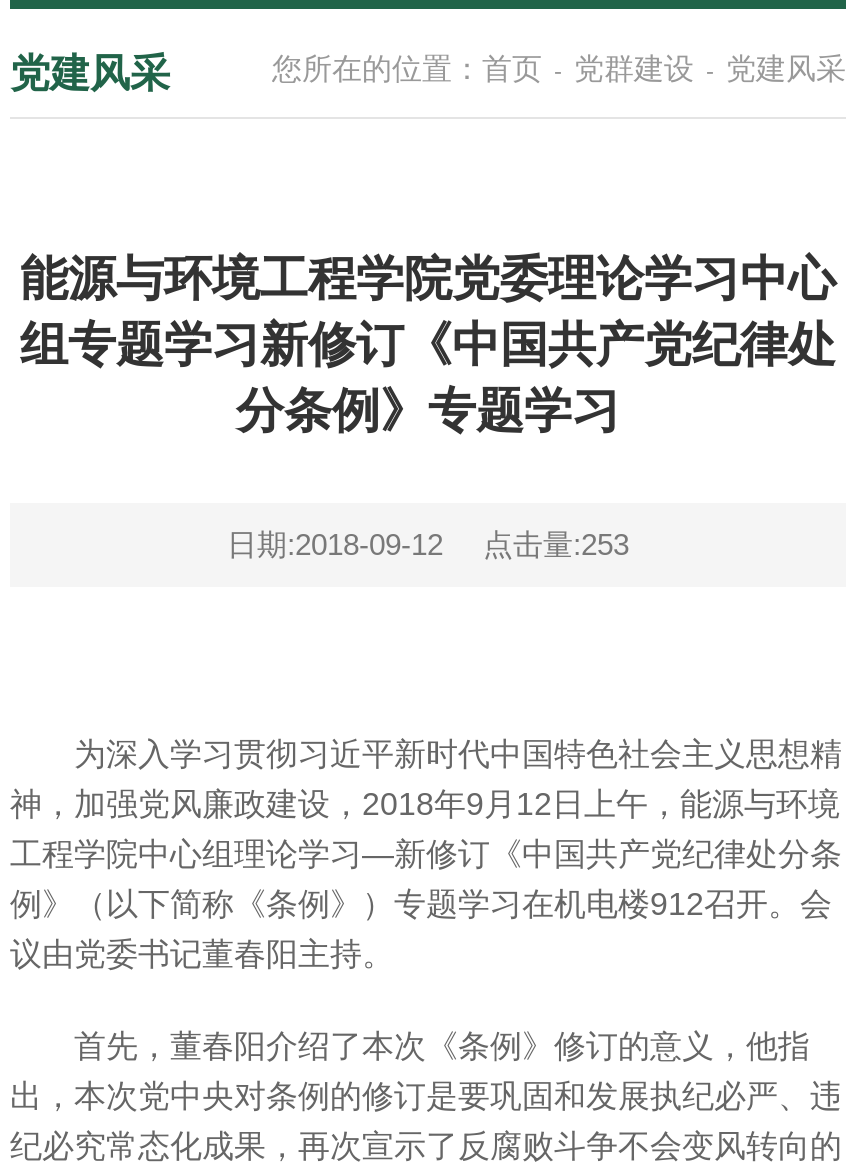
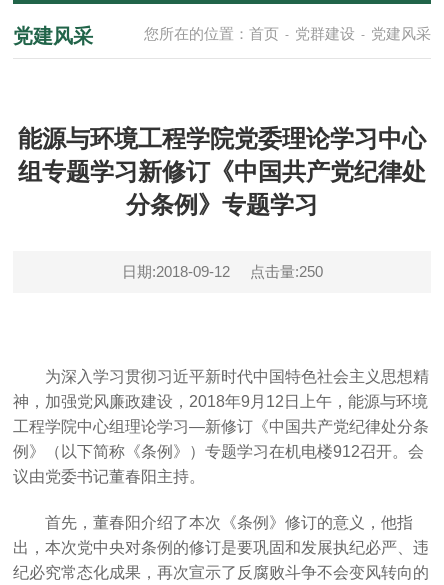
- 日期:2018-09-12 点击量:253
+ 日期:2018-09-12 点击量:250
